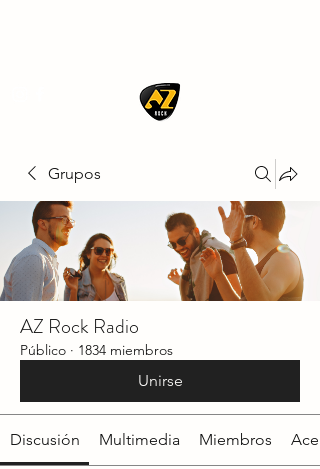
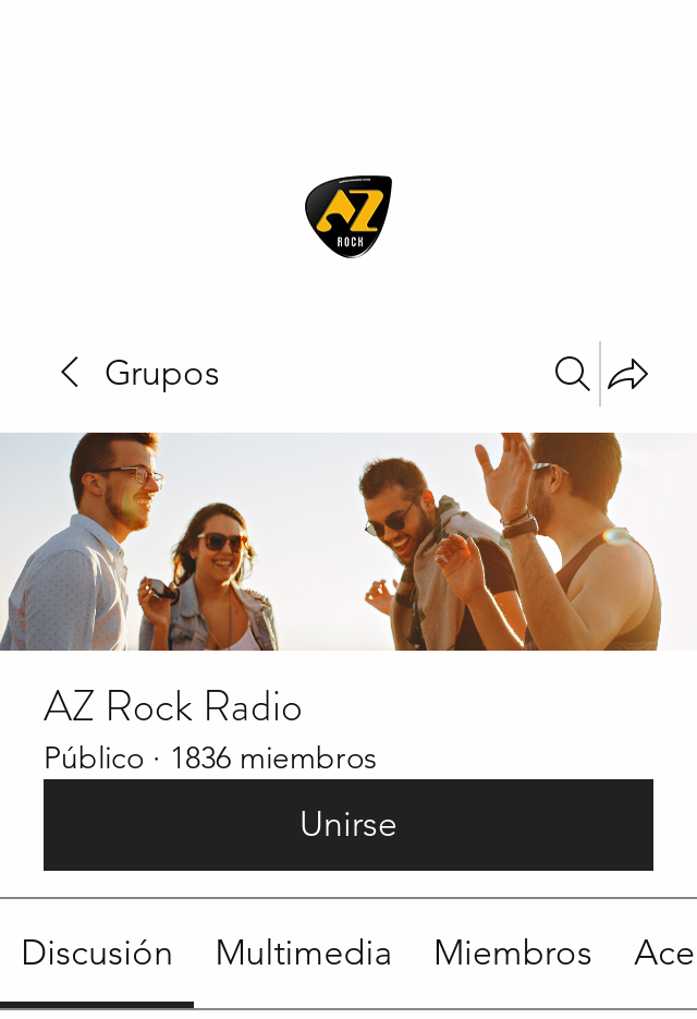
- Público · 1834 miembros
+ Público · 1836 miembros
